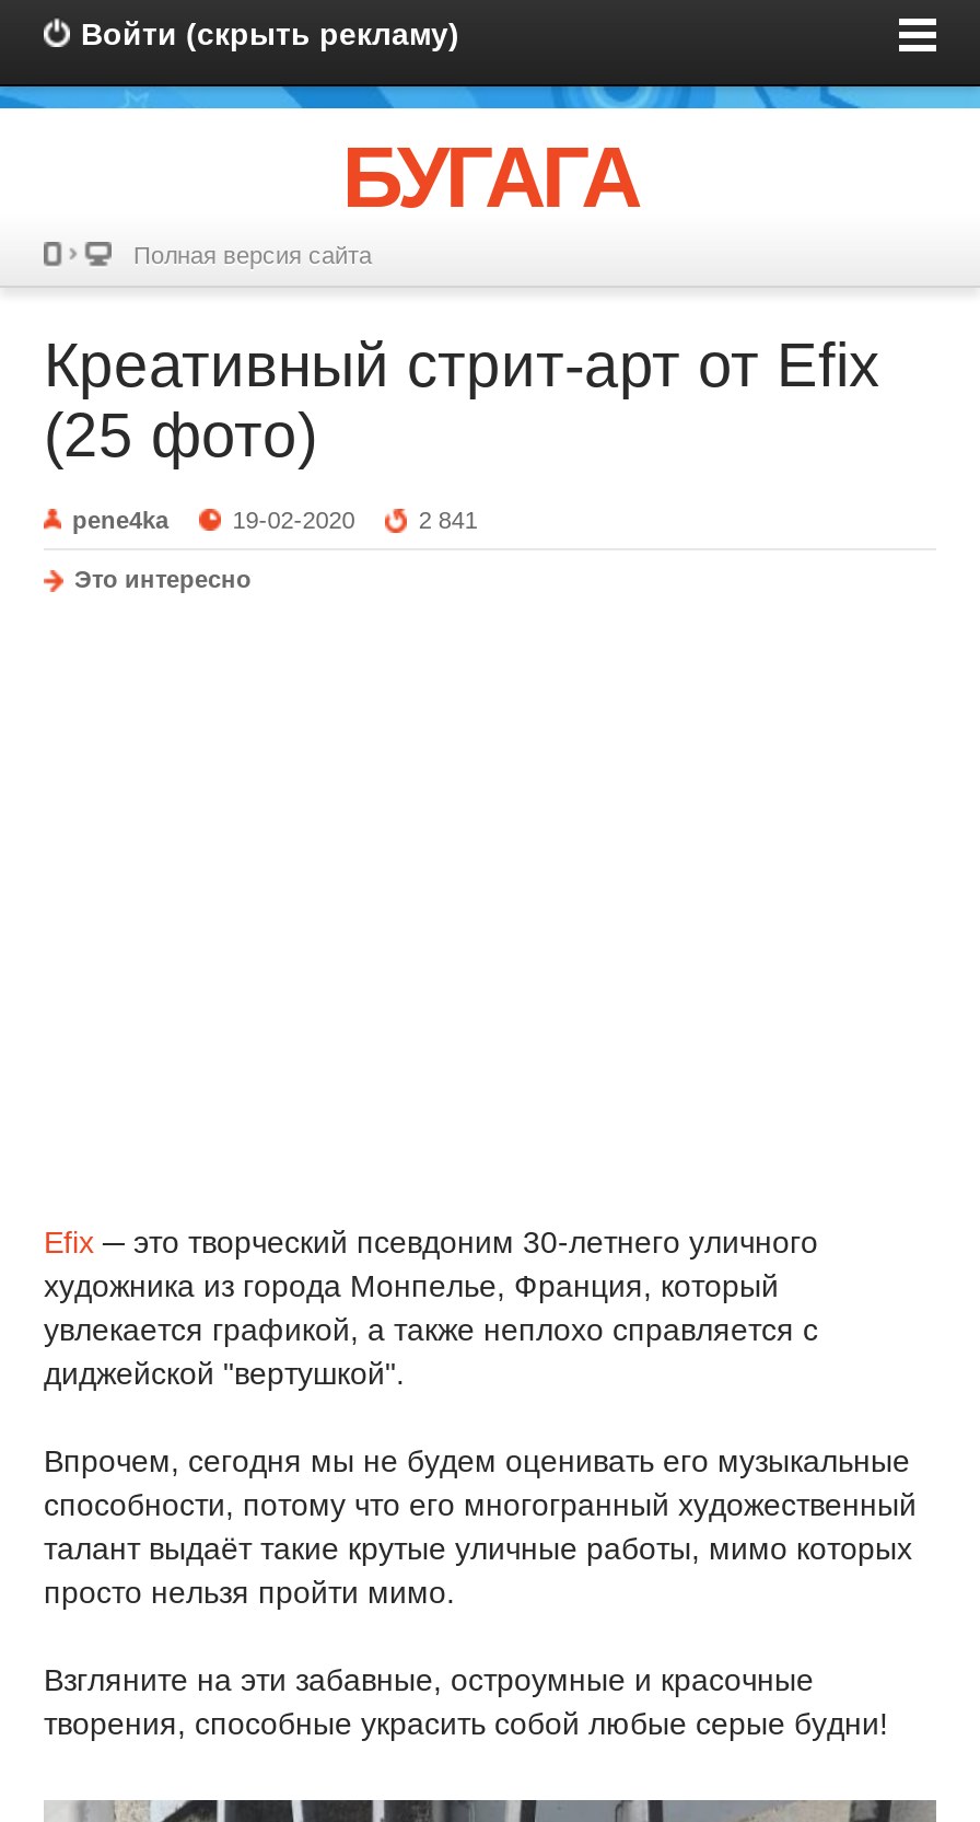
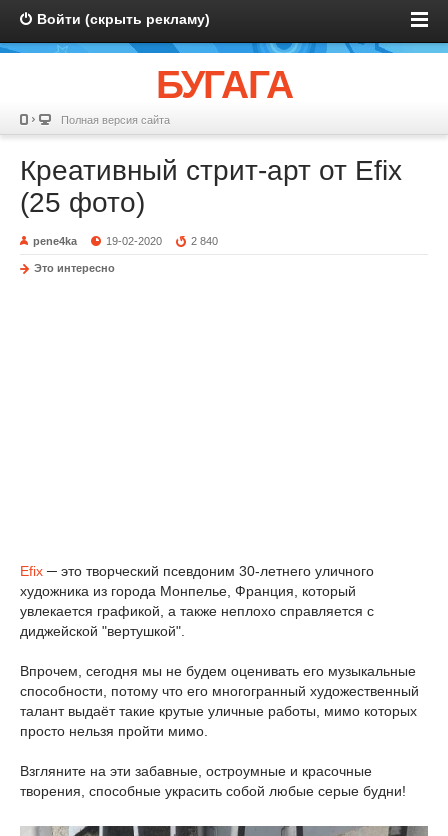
- 2 841
+ 2 840
